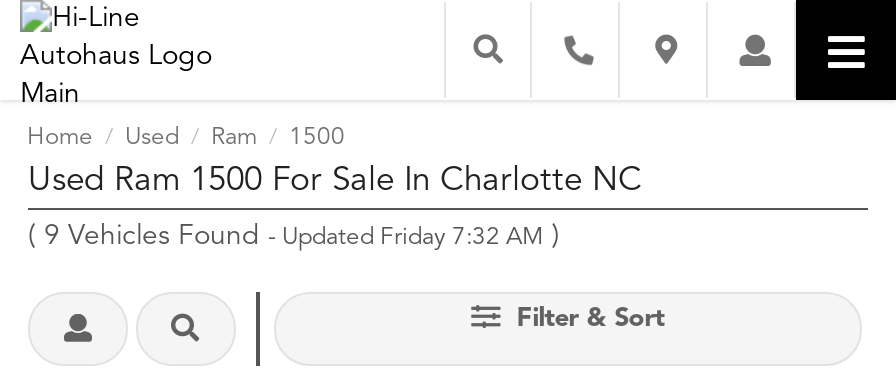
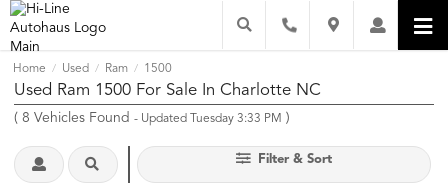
- (9 Vehicles Found - Updated Friday 7:32 AM)
+ (8 Vehicles Found - Updated Tuesday 3:33 PM)
